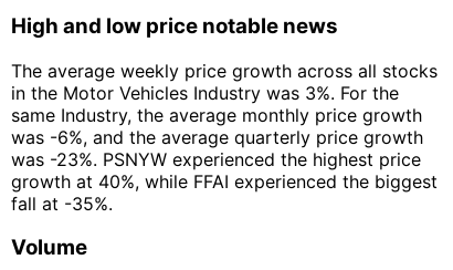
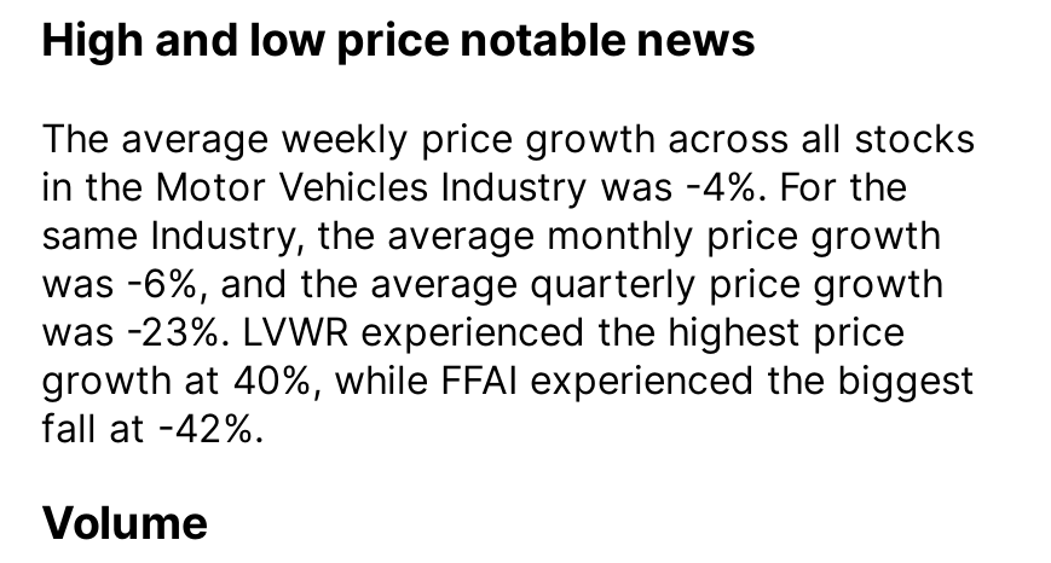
- in the Motor Vehicles Industry was 3%. For the
+ in the Motor Vehicles Industry was -4%. For the

- was -23%. PSNYW experienced the highest price
+ was -23%. LVWR experienced the highest price

- fall at -35%.
+ fall at -42%.
